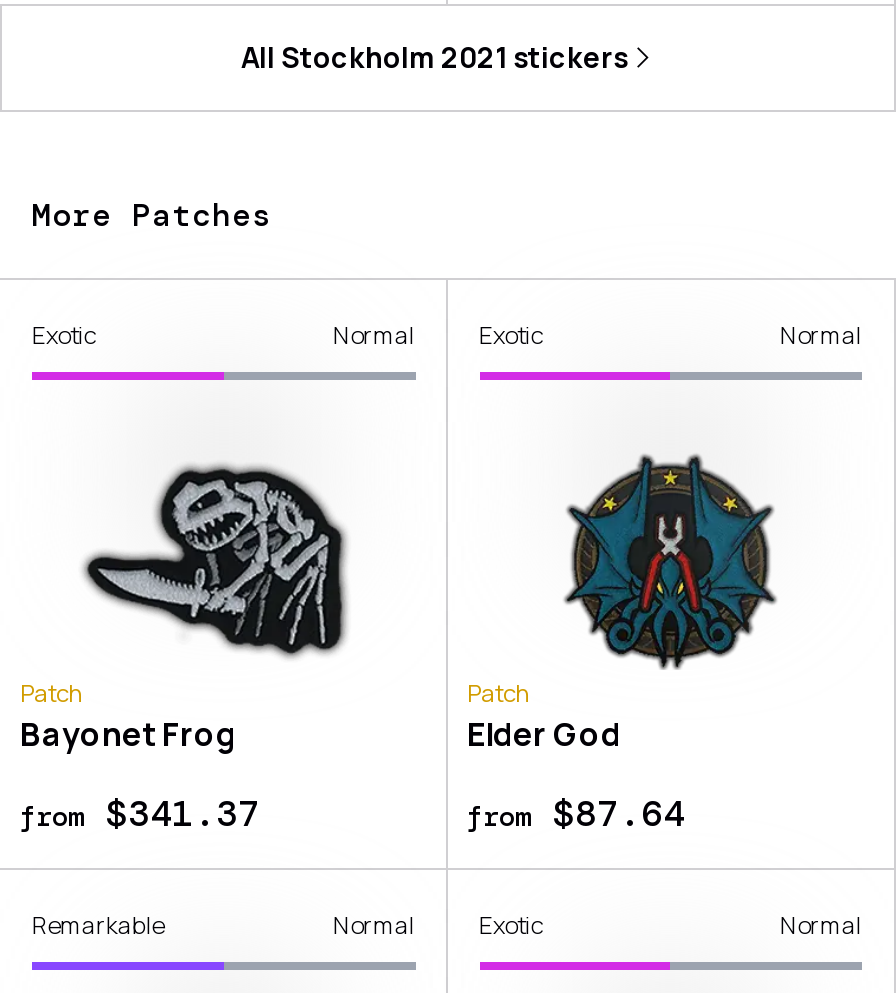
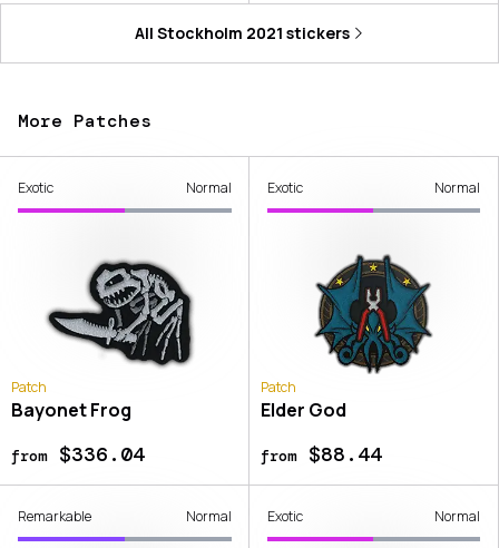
- from $341.37
+ from $336.04

- from $87.64
+ from $88.44
